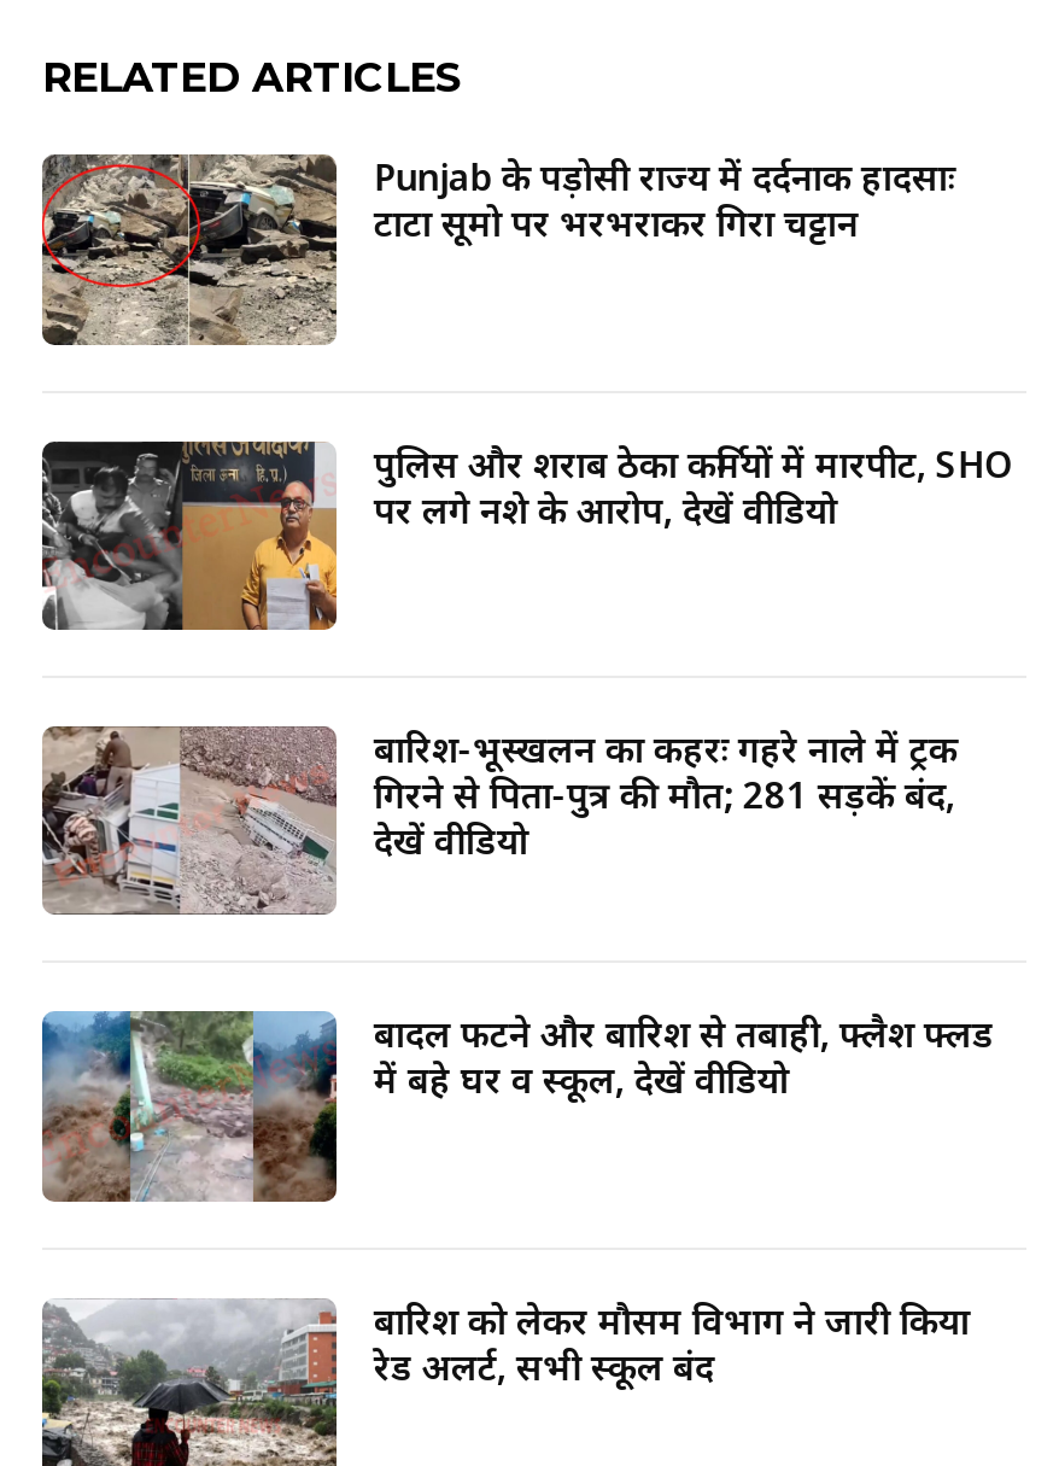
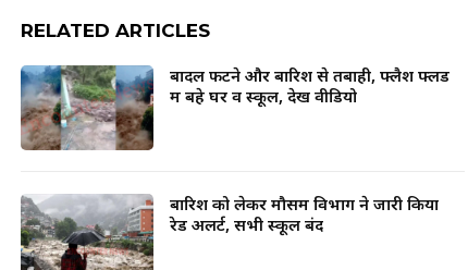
- [image]
- Punjab के पड़ोसी राज्य में दर्दनाक हादसाः
- टाटा सूमो पर भरभराकर गिरा चट्टान

- [image]
- पुलिस और शराब ठेका कर्मियों में मारपीट, SHO
- पर लगे नशे के आरोप, देखें वीडियो

- [image]
- बारिश-भूस्खलन का कहरः गहरे नाले में ट्रक
- गिरने से पिता-पुत्र की मौत; 281 सड़कें बंद,
- देखें वीडियो
